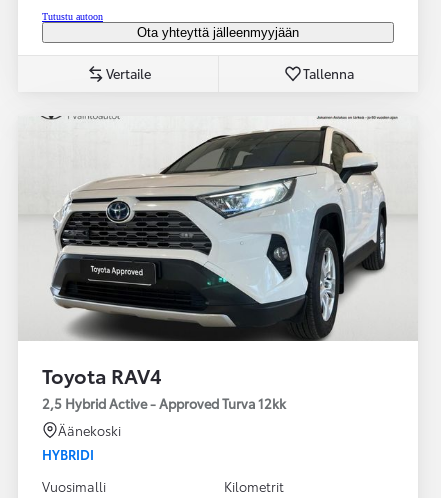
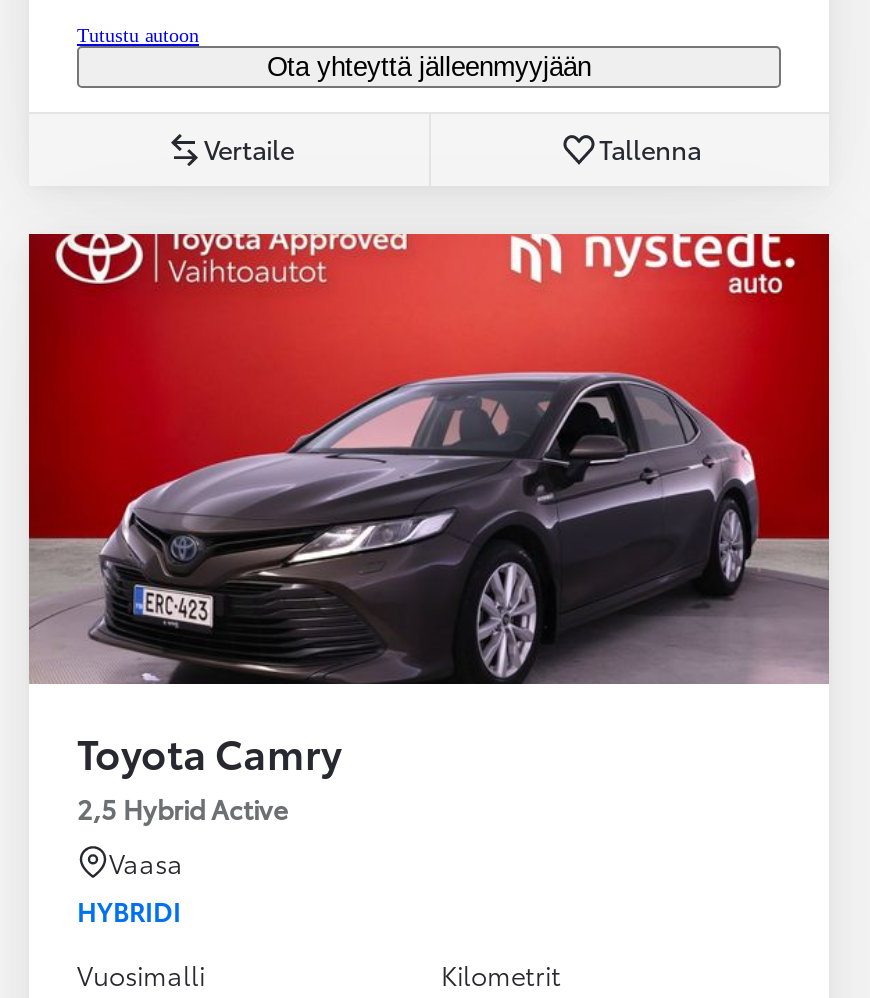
- [image]
- Toyota RAV4
- 2,5 Hybrid Active - Approved Turva 12kk
+ [image]
+ Toyota Camry
+ 2,5 Hybrid Active

- Äänekoski
+ Vaasa
